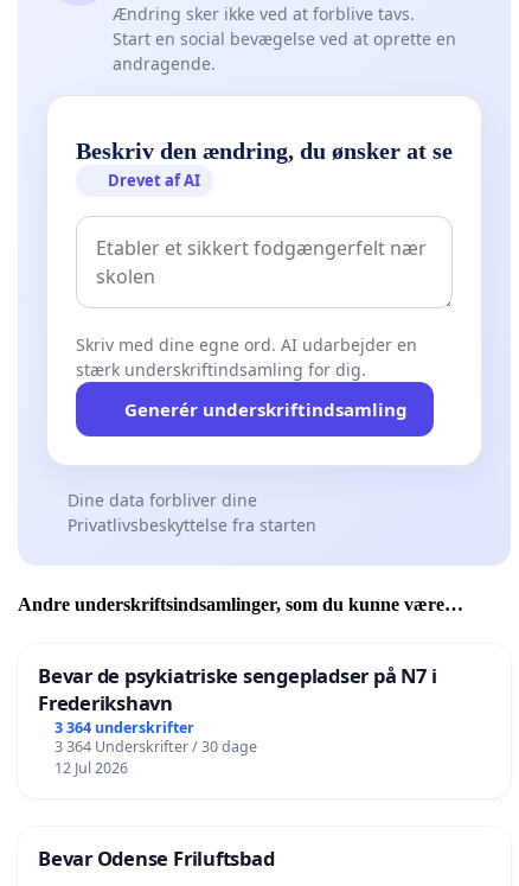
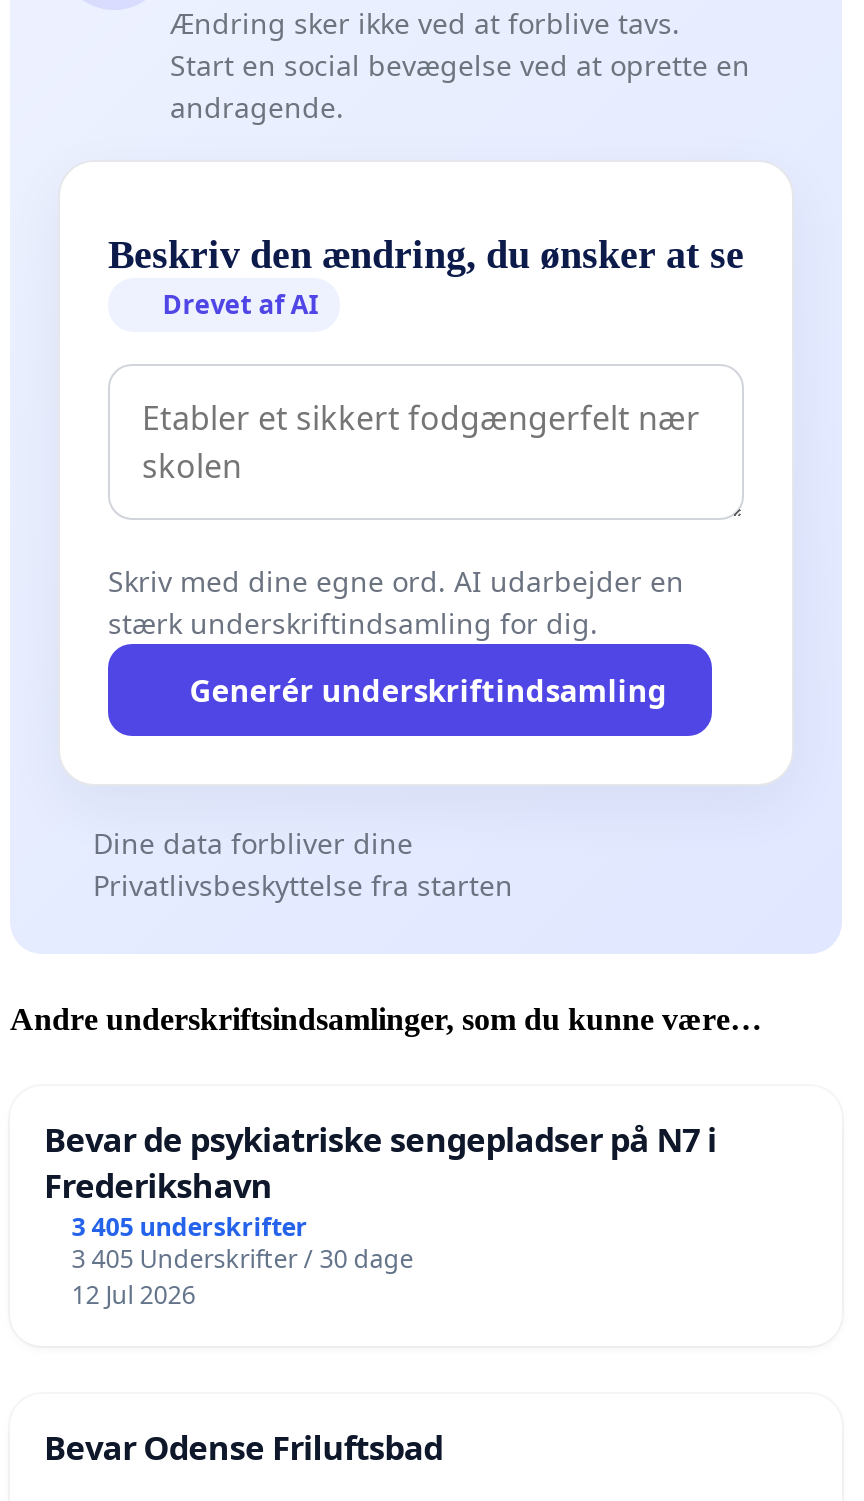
- 3 364 underskrifter
+ 3 405 underskrifter

- 3 364 Underskrifter / 30 dage
+ 3 405 Underskrifter / 30 dage
